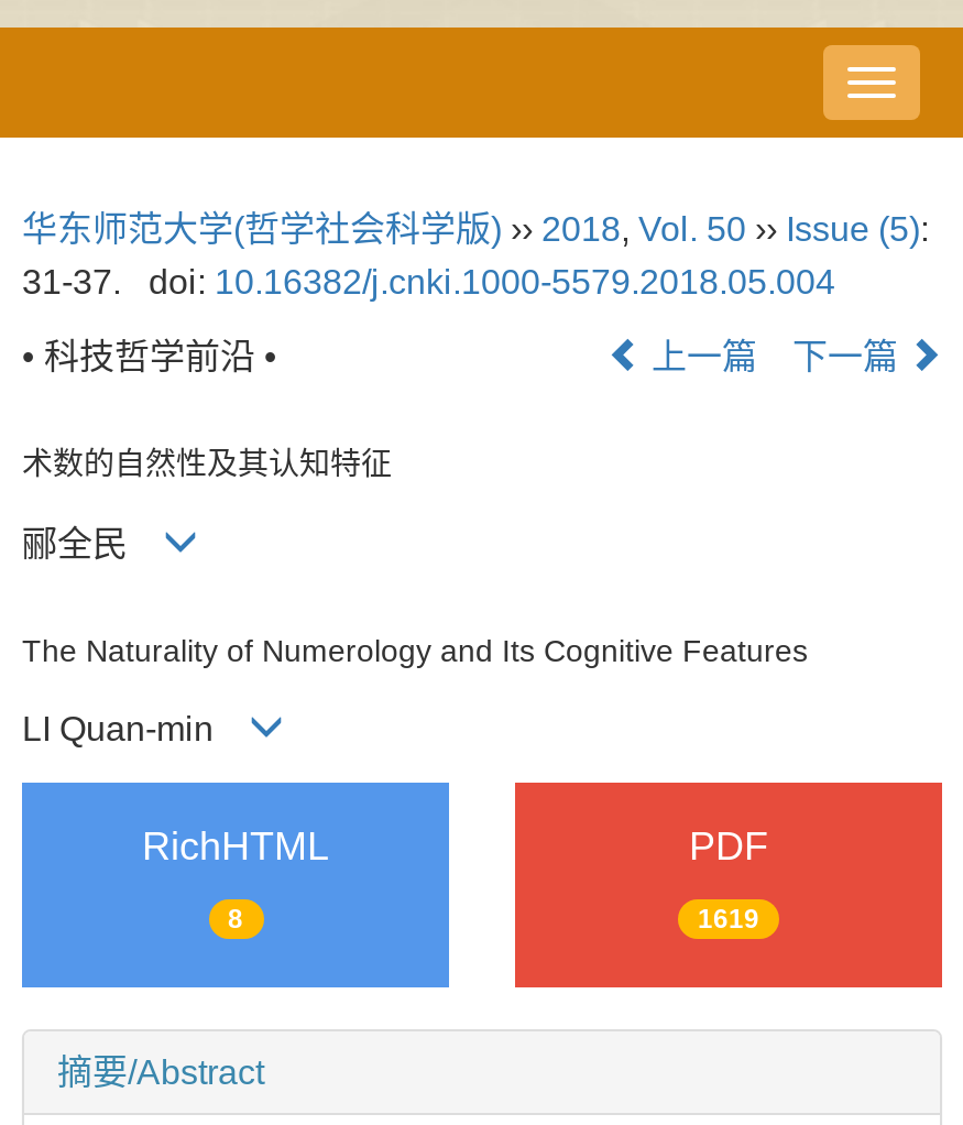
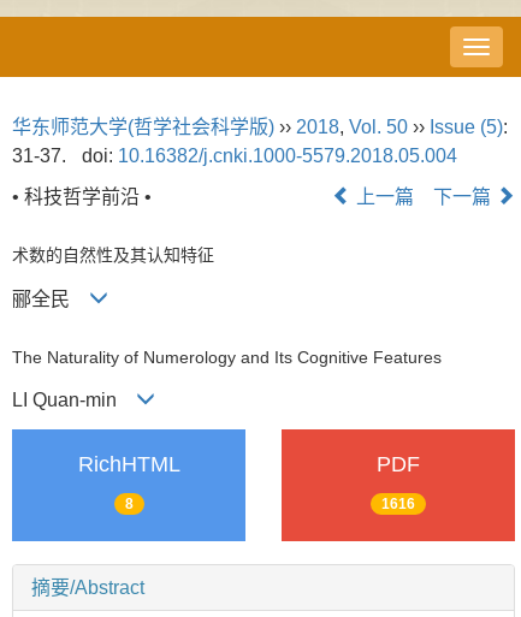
- 1619
+ 1616
